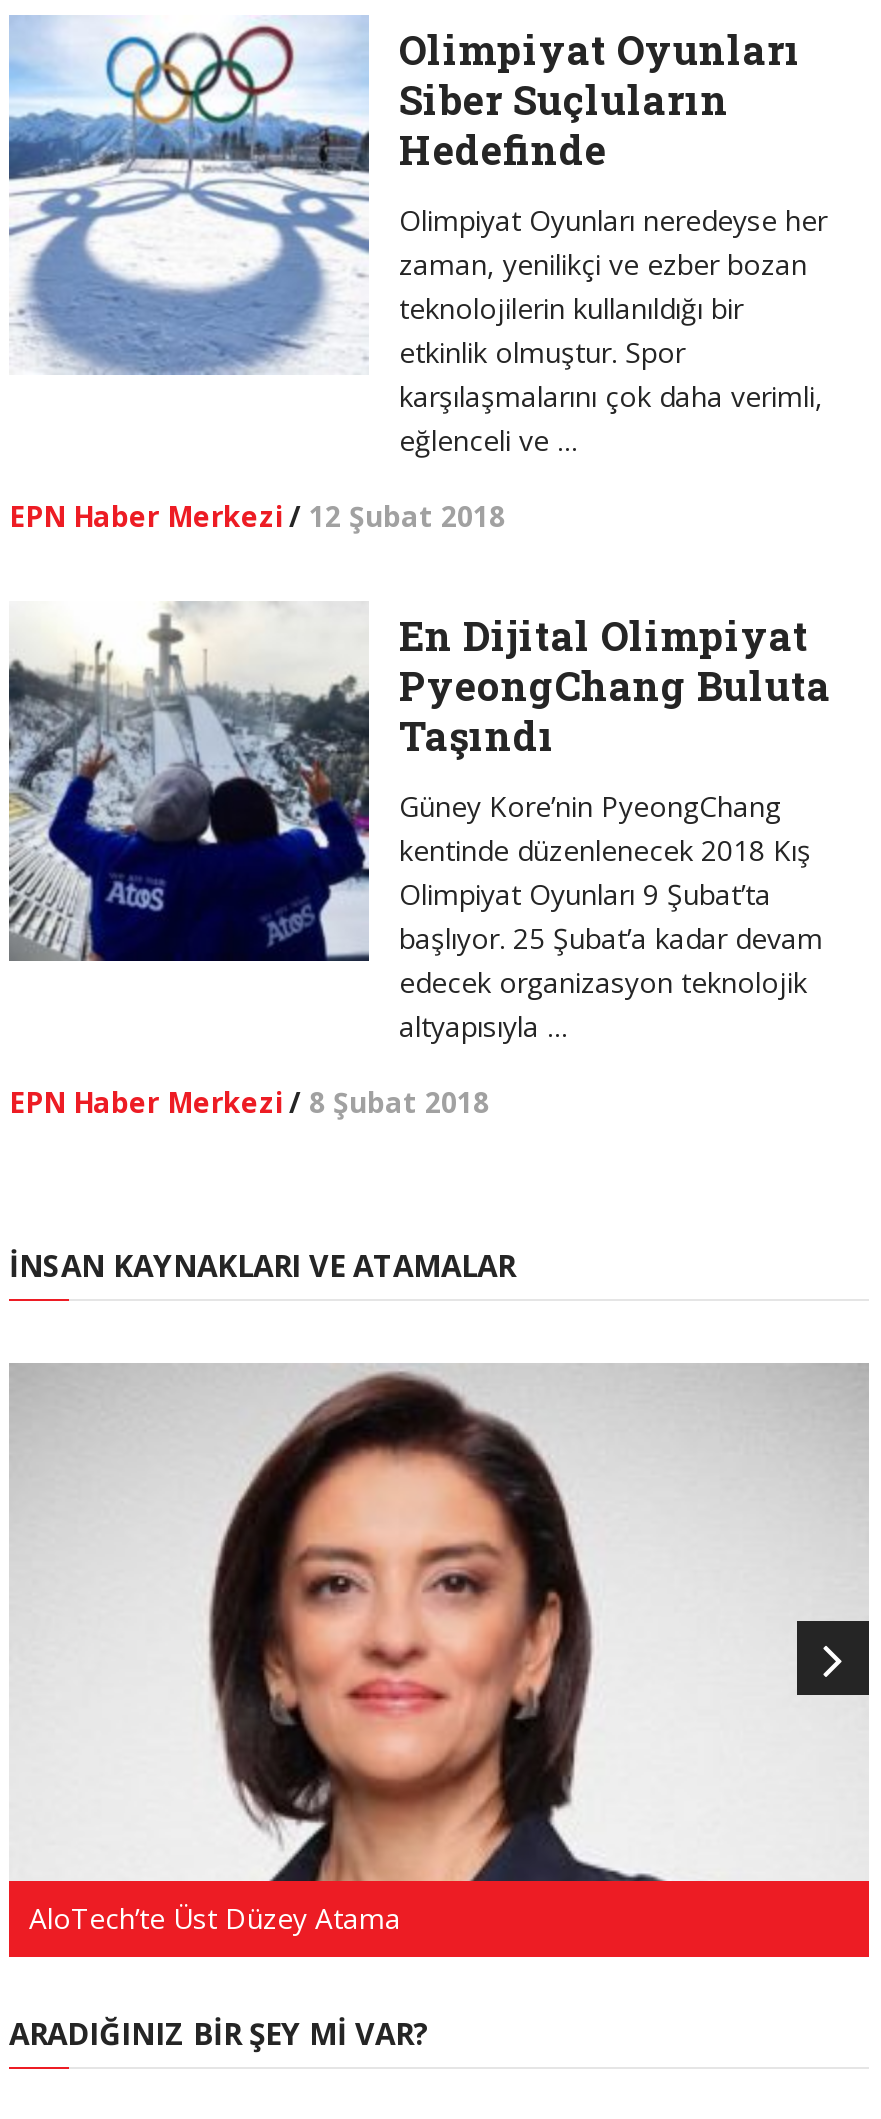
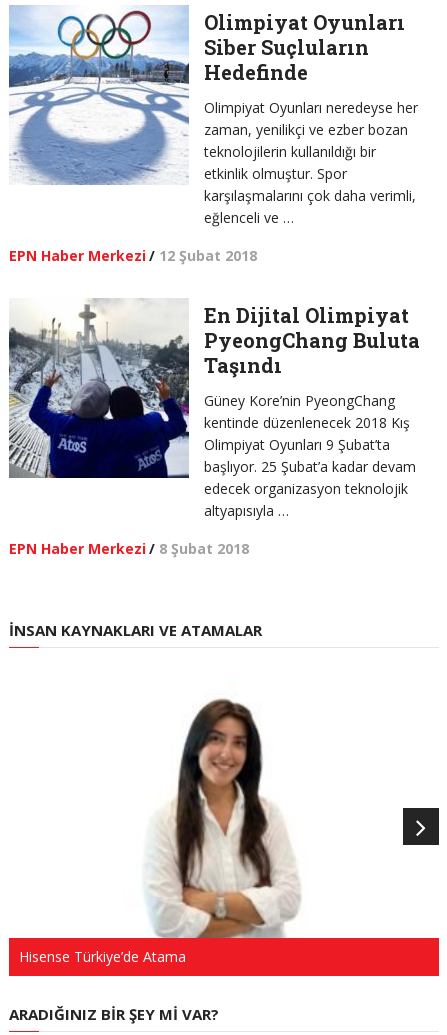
- [image]
- AloTech’te Üst Düzey Atama
+ [image]
+ Hisense Türkiye’de Atama
